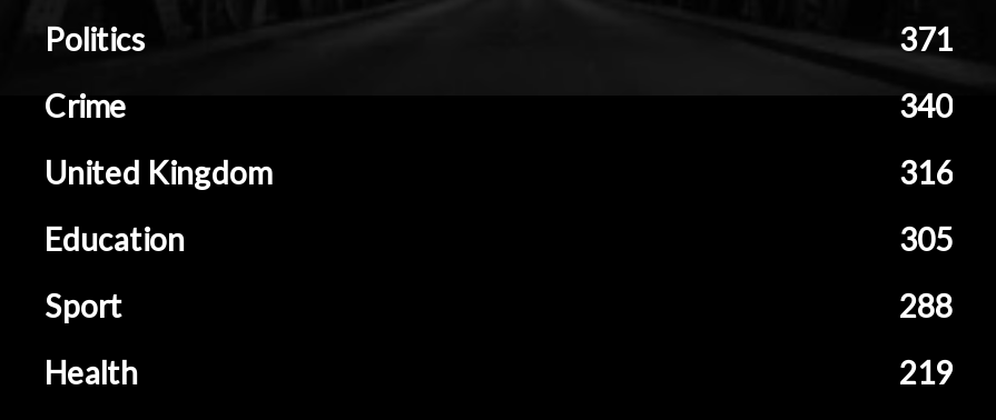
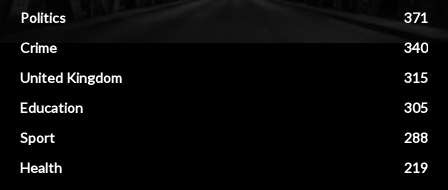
- 316
+ 315
